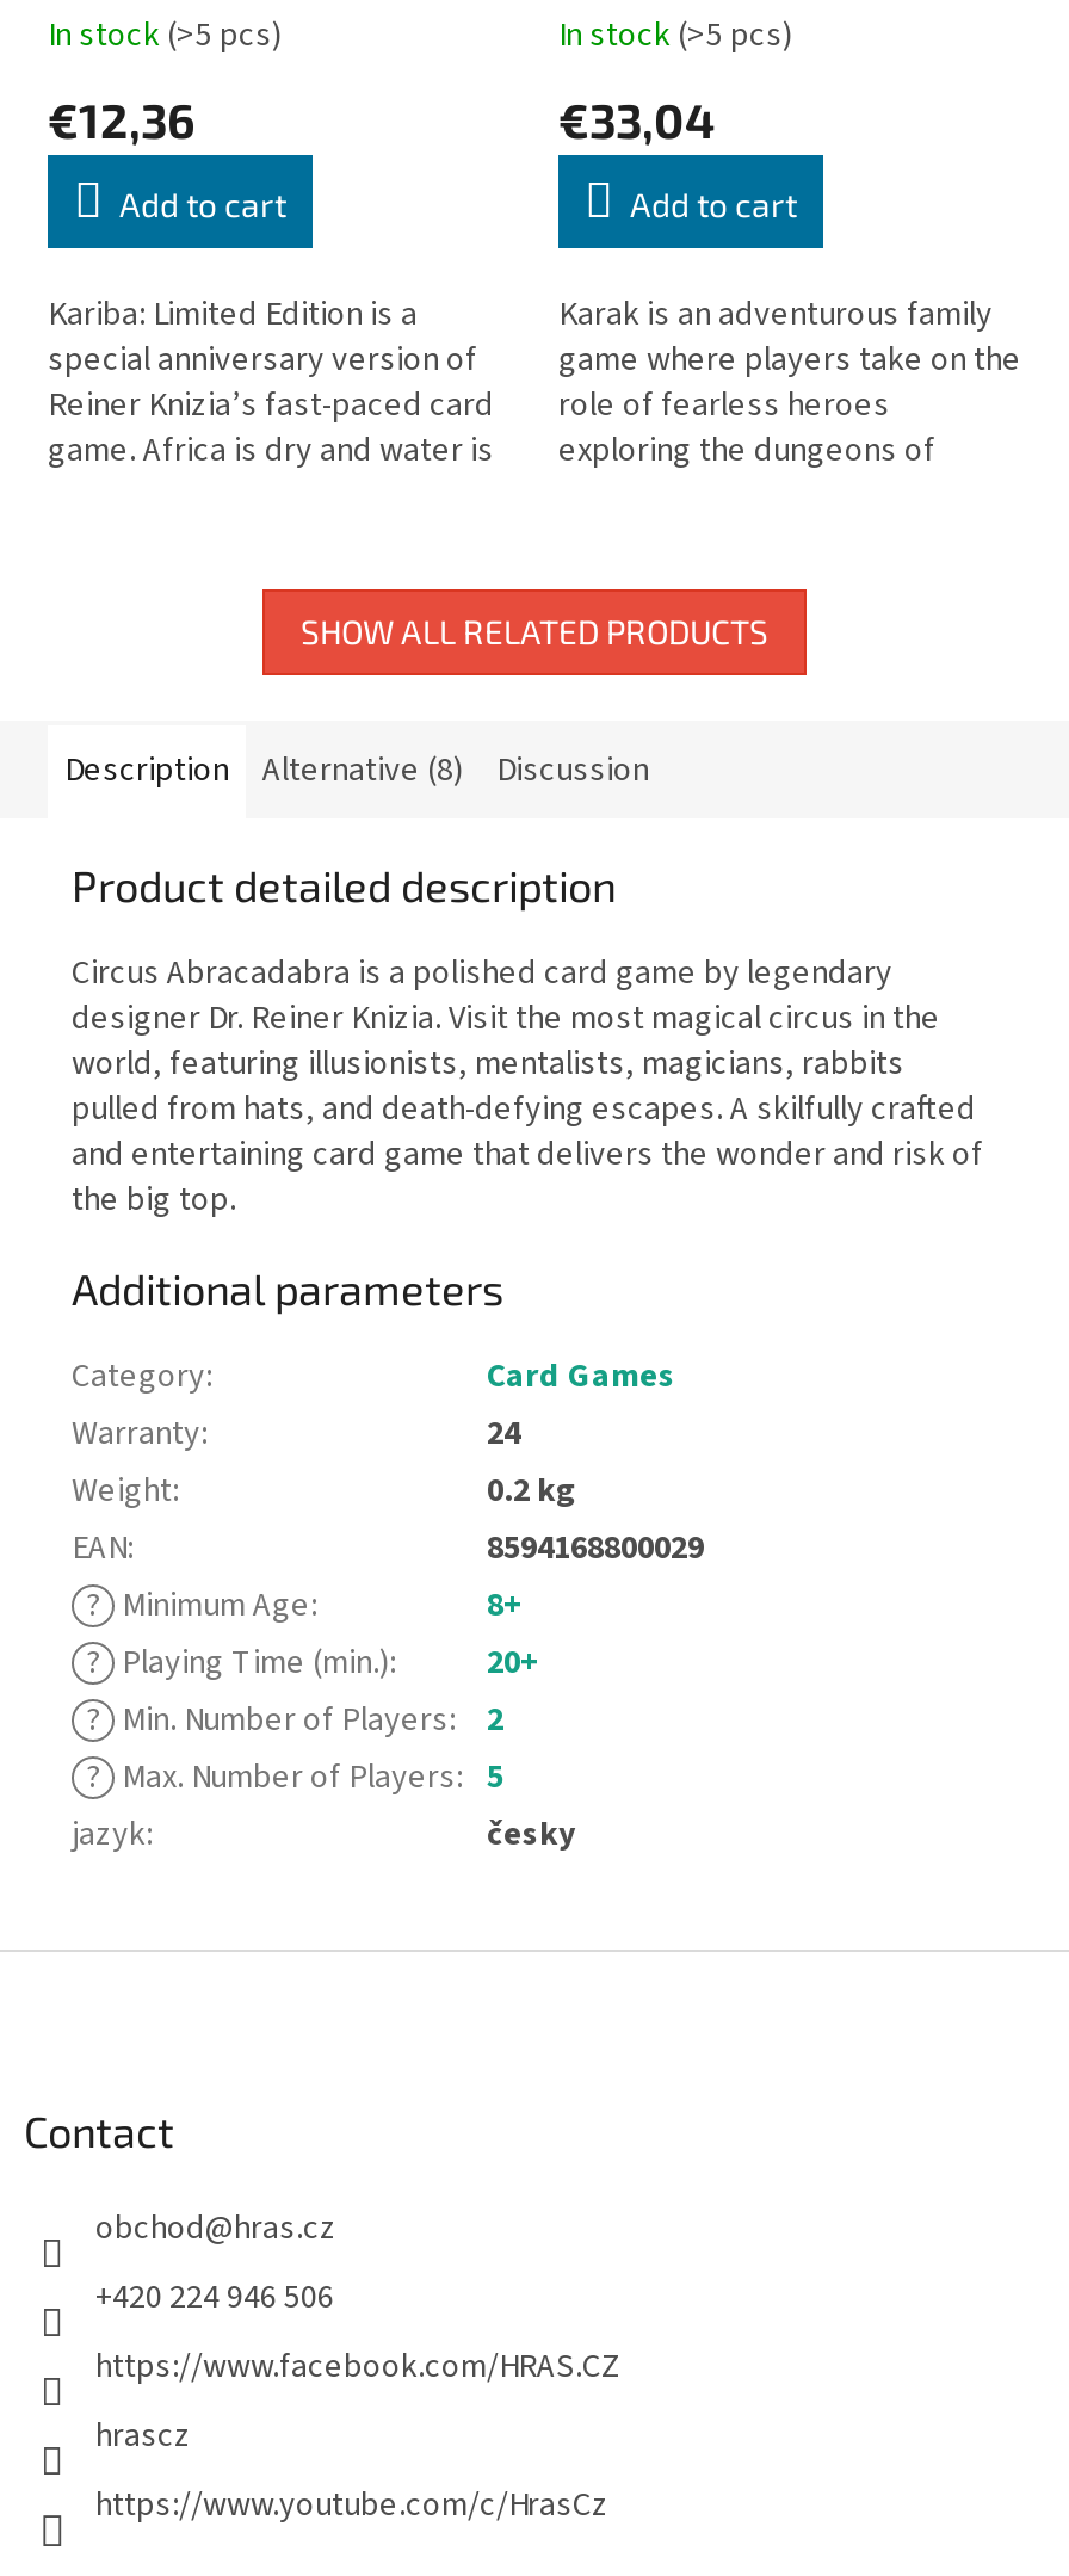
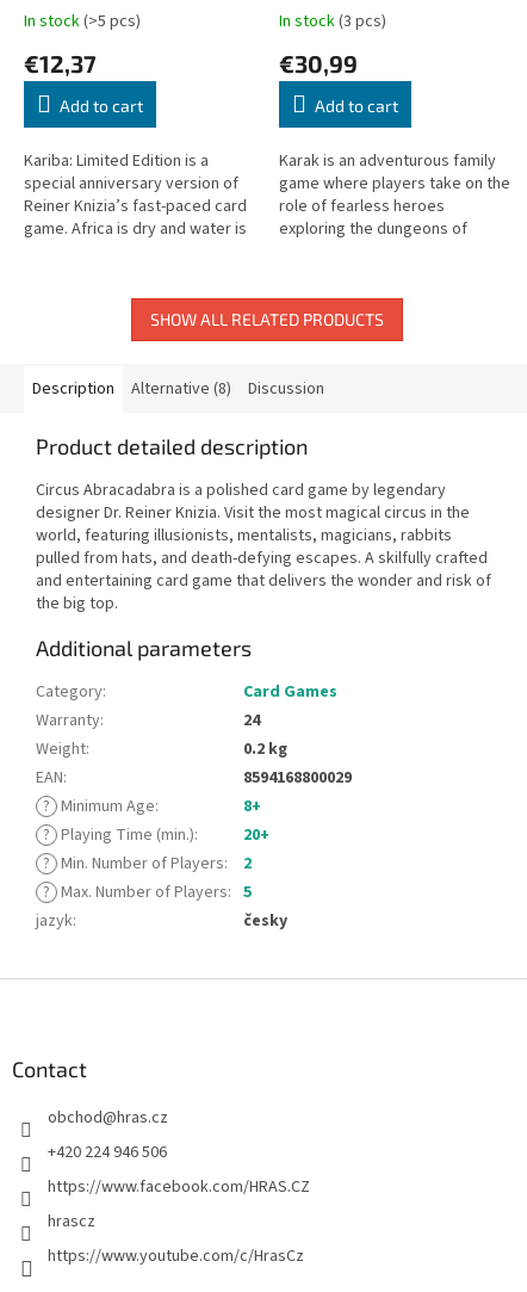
- In stock (>5 pcs)
+ In stock (3 pcs)

- €12,36
+ €12,37

- €33,04
+ €30,99
